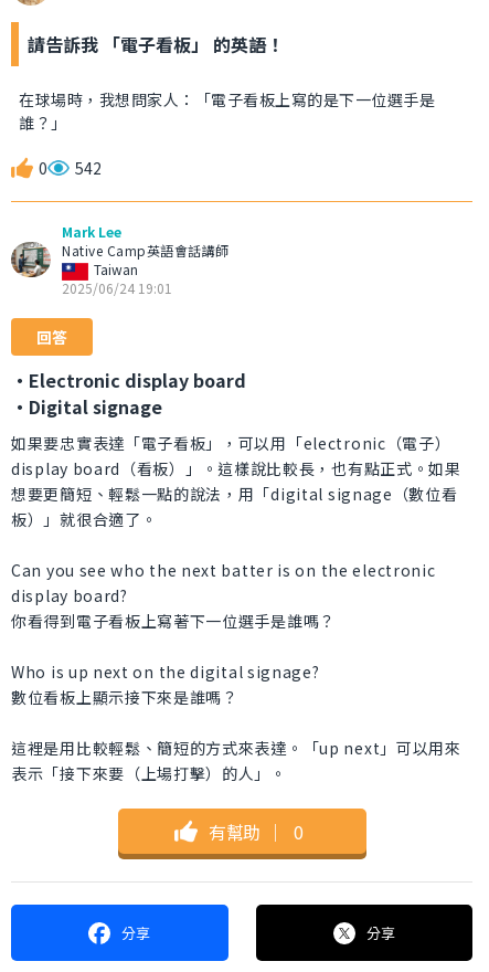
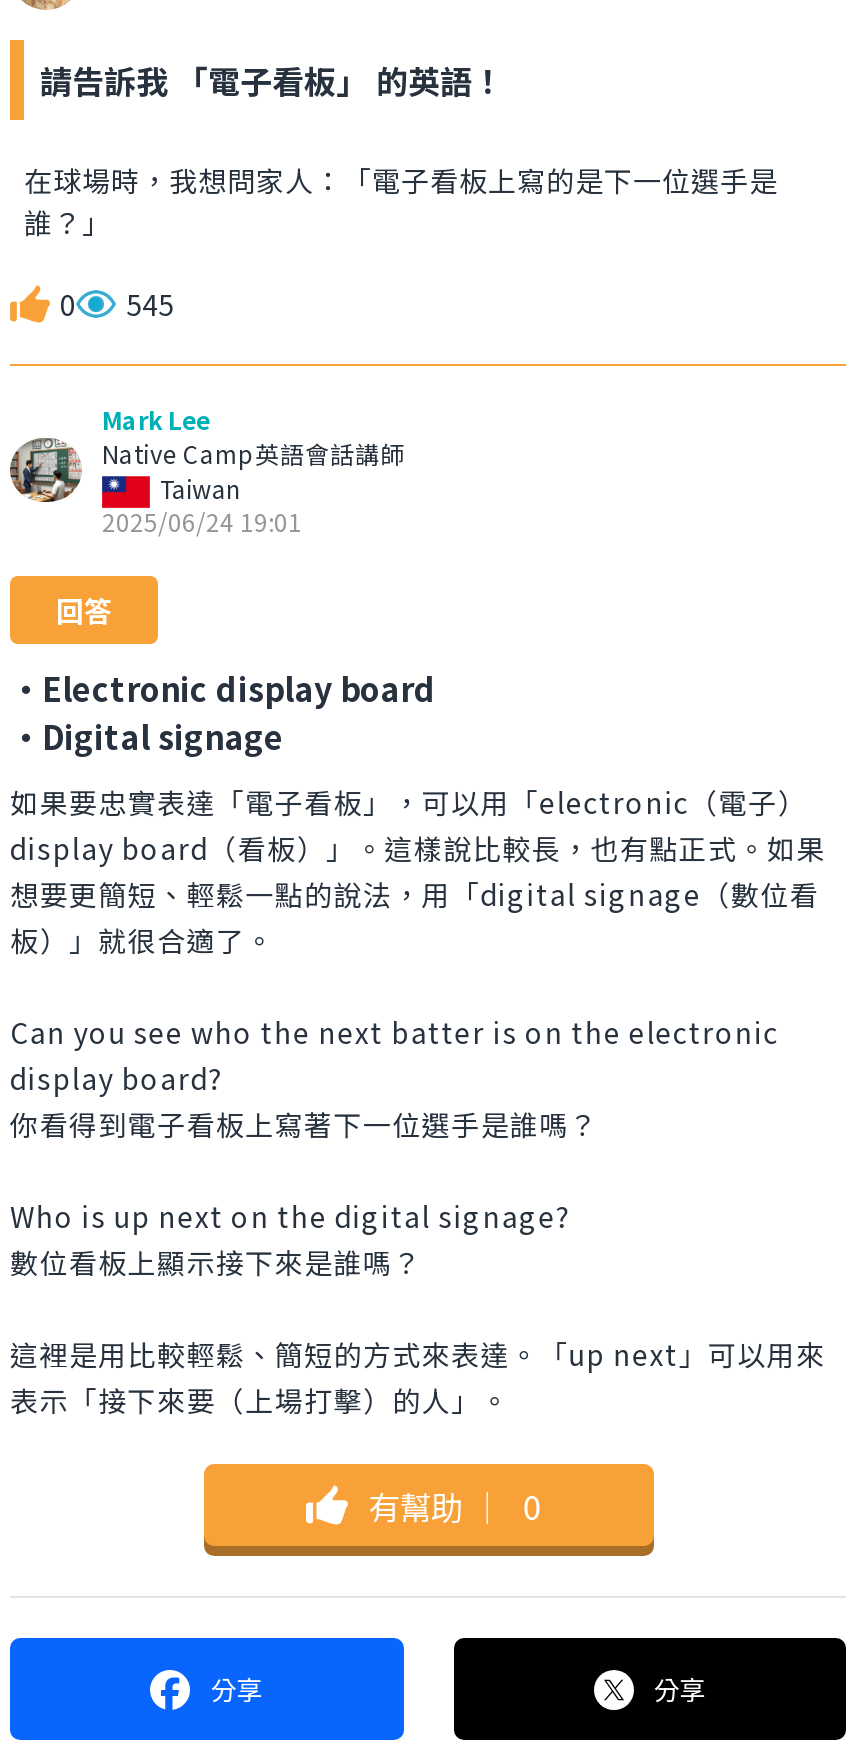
- 0 542
+ 0 545
